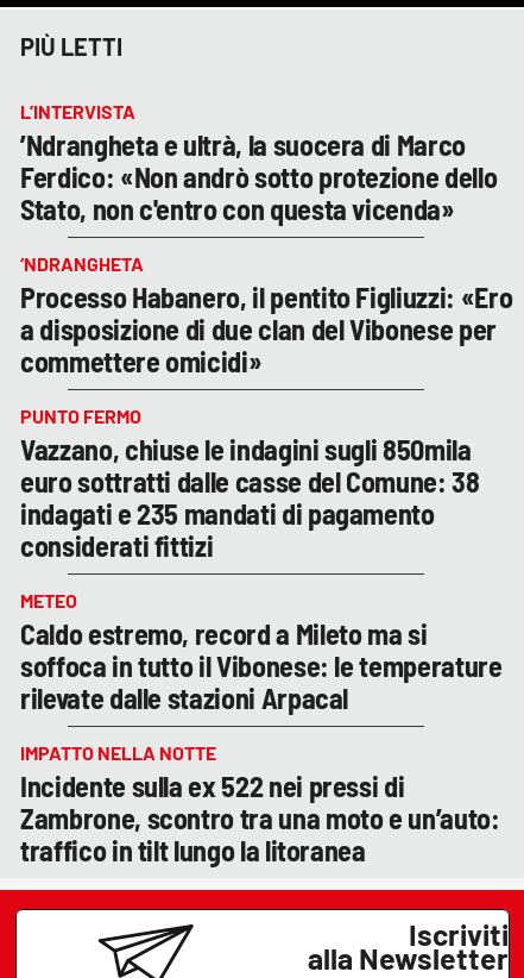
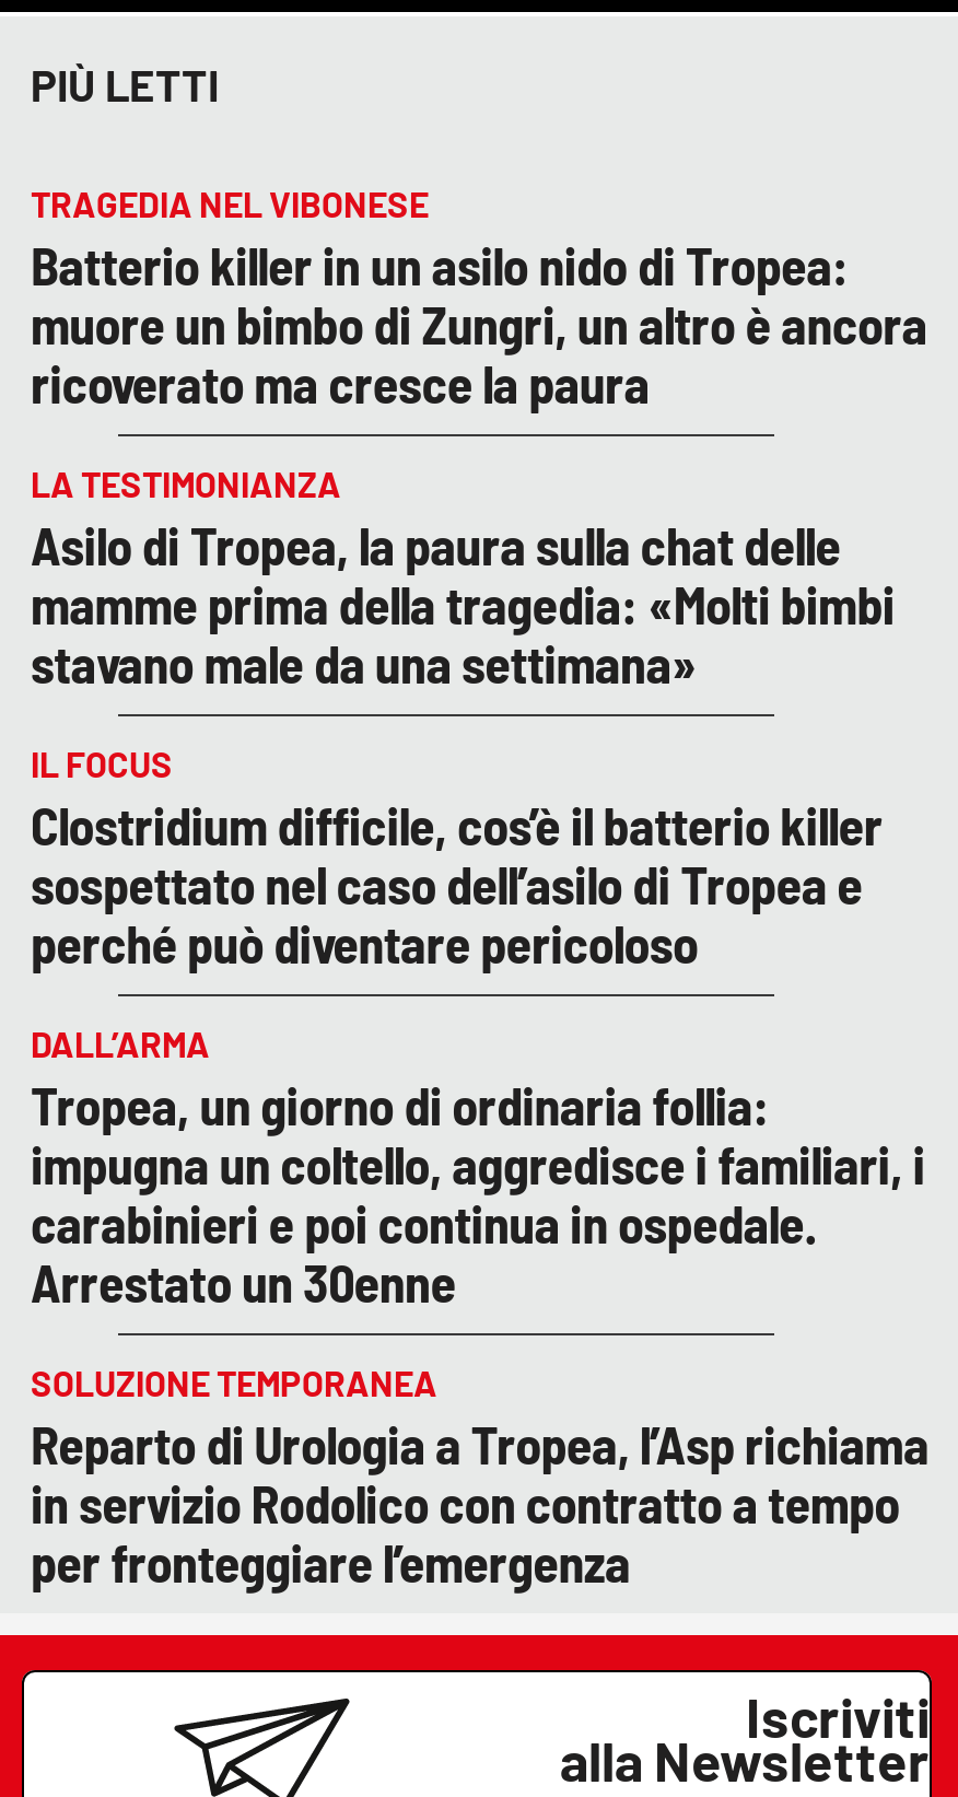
- L’INTERVISTA
- ’Ndrangheta e ultrà, la suocera di Marco
- Ferdico: «Non andrò sotto protezione dello
- Stato, non c'entro con questa vicenda»
+ TRAGEDIA NEL VIBONESE
+ Batterio killer in un asilo nido di Tropea:
+ muore un bimbo di Zungri, un altro è ancora
+ ricoverato ma cresce la paura

- ‘NDRANGHETA
- Processo Habanero, il pentito Figliuzzi: «Ero
- a disposizione di due clan del Vibonese per
- commettere omicidi»
+ LA TESTIMONIANZA
+ Asilo di Tropea, la paura sulla chat delle
+ mamme prima della tragedia: «Molti bimbi
+ stavano male da una settimana»

- PUNTO FERMO
- Vazzano, chiuse le indagini sugli 850mila
- euro sottratti dalle casse del Comune: 38
- indagati e 235 mandati di pagamento
- considerati fittizi
+ IL FOCUS
+ Clostridium difficile, cos’è il batterio killer
+ sospettato nel caso dell’asilo di Tropea e
+ perché può diventare pericoloso

- METEO
- Caldo estremo, record a Mileto ma si
- soffoca in tutto il Vibonese: le temperature
- rilevate dalle stazioni Arpacal
+ DALL’ARMA
+ Tropea, un giorno di ordinaria follia:
+ impugna un coltello, aggredisce i familiari, i
+ carabinieri e poi continua in ospedale.
+ Arrestato un 30enne

- IMPATTO NELLA NOTTE
- Incidente sulla ex 522 nei pressi di
- Zambrone, scontro tra una moto e un’auto:
- traffico in tilt lungo la litoranea
+ SOLUZIONE TEMPORANEA
+ Reparto di Urologia a Tropea, l’Asp richiama
+ in servizio Rodolico con contratto a tempo
+ per fronteggiare l’emergenza
